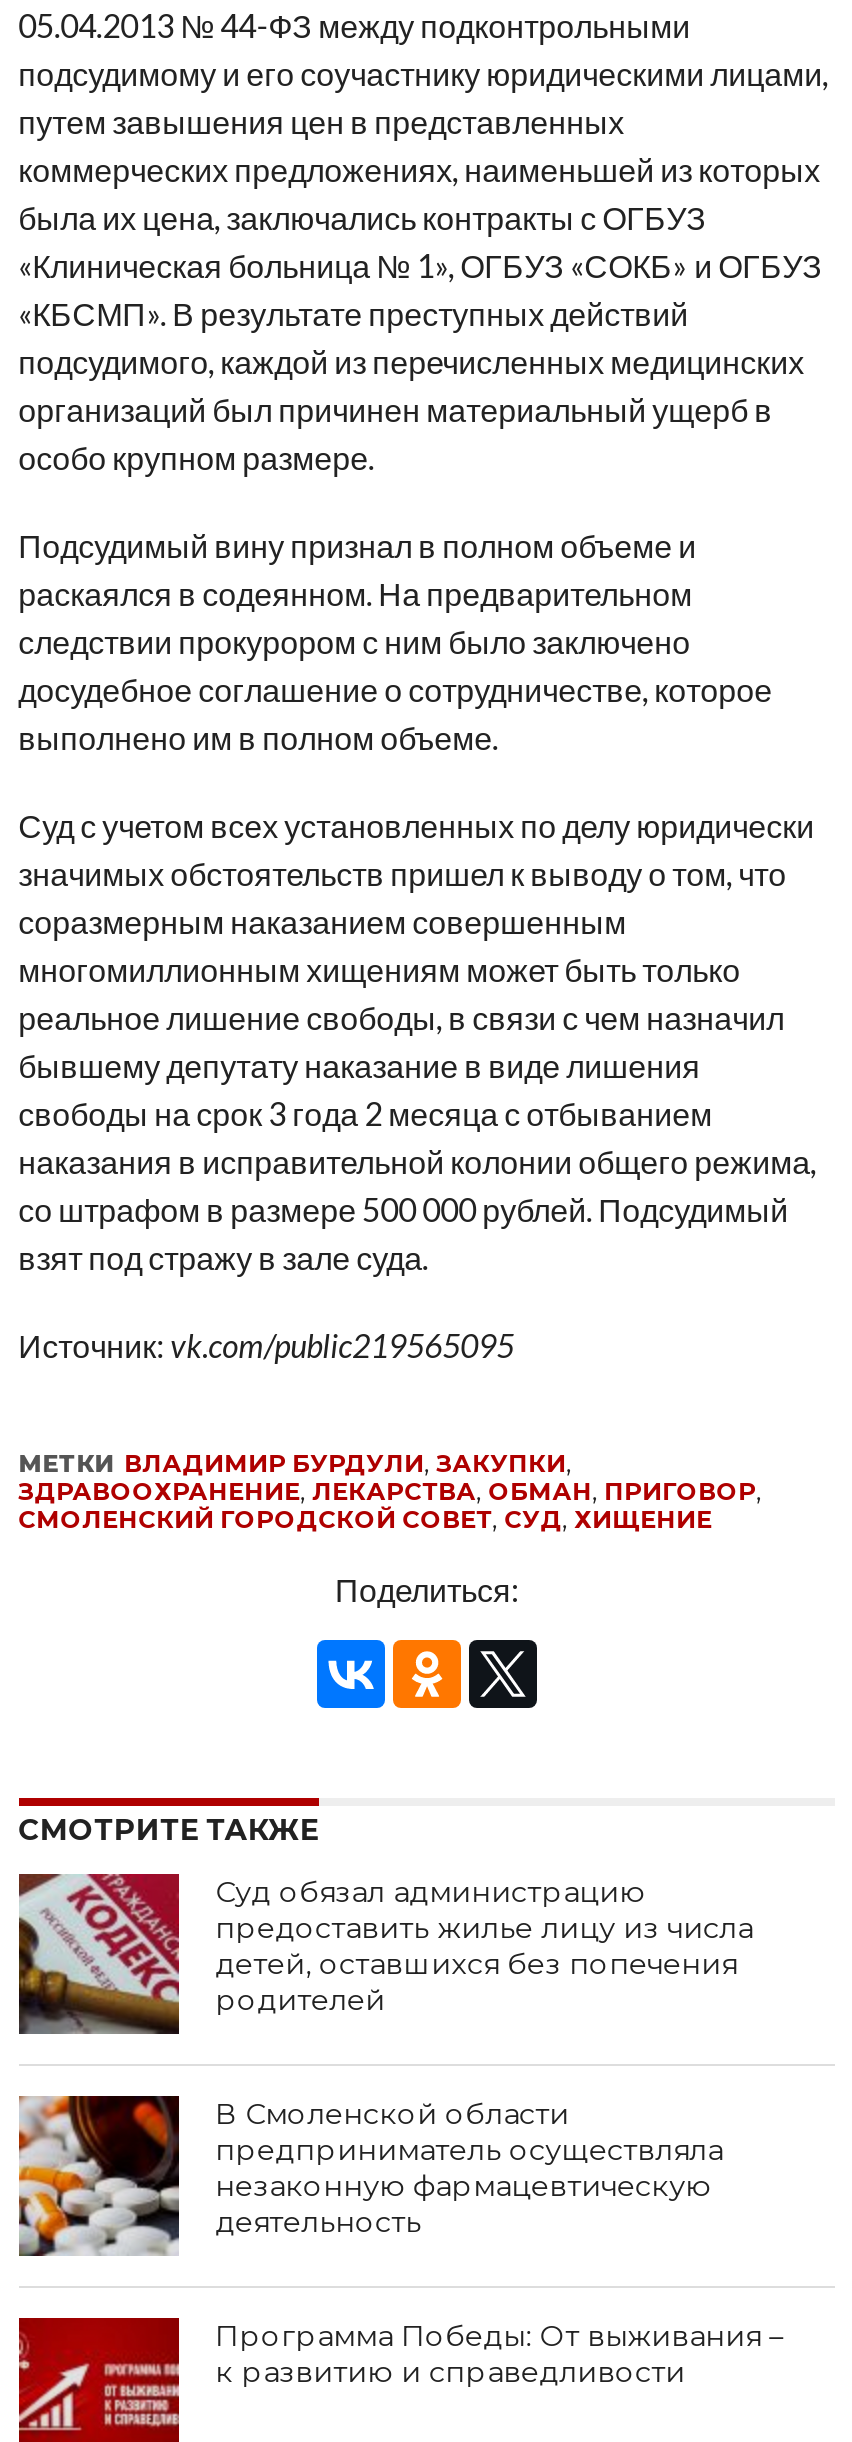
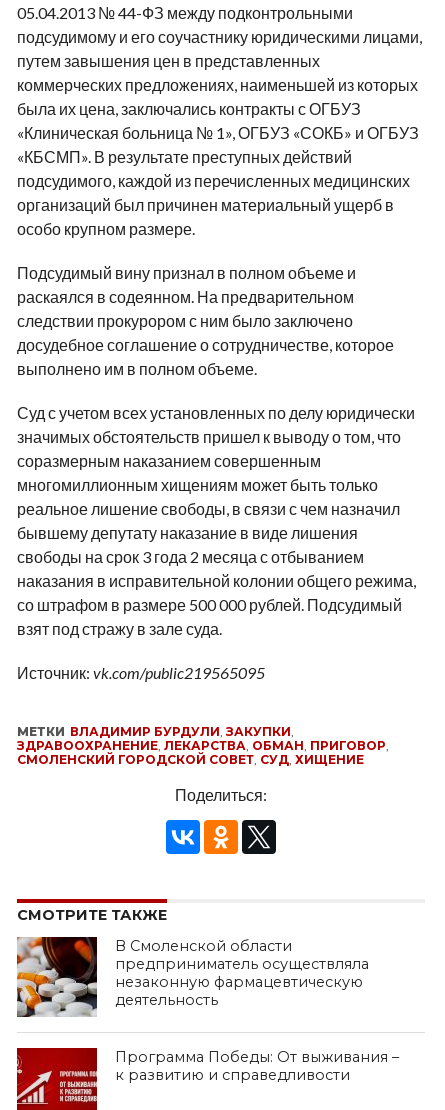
- [image]
- Суд обязал администрацию
- предоставить жилье лицу из числа
- детей, оставшихся без попечения
- родителей
